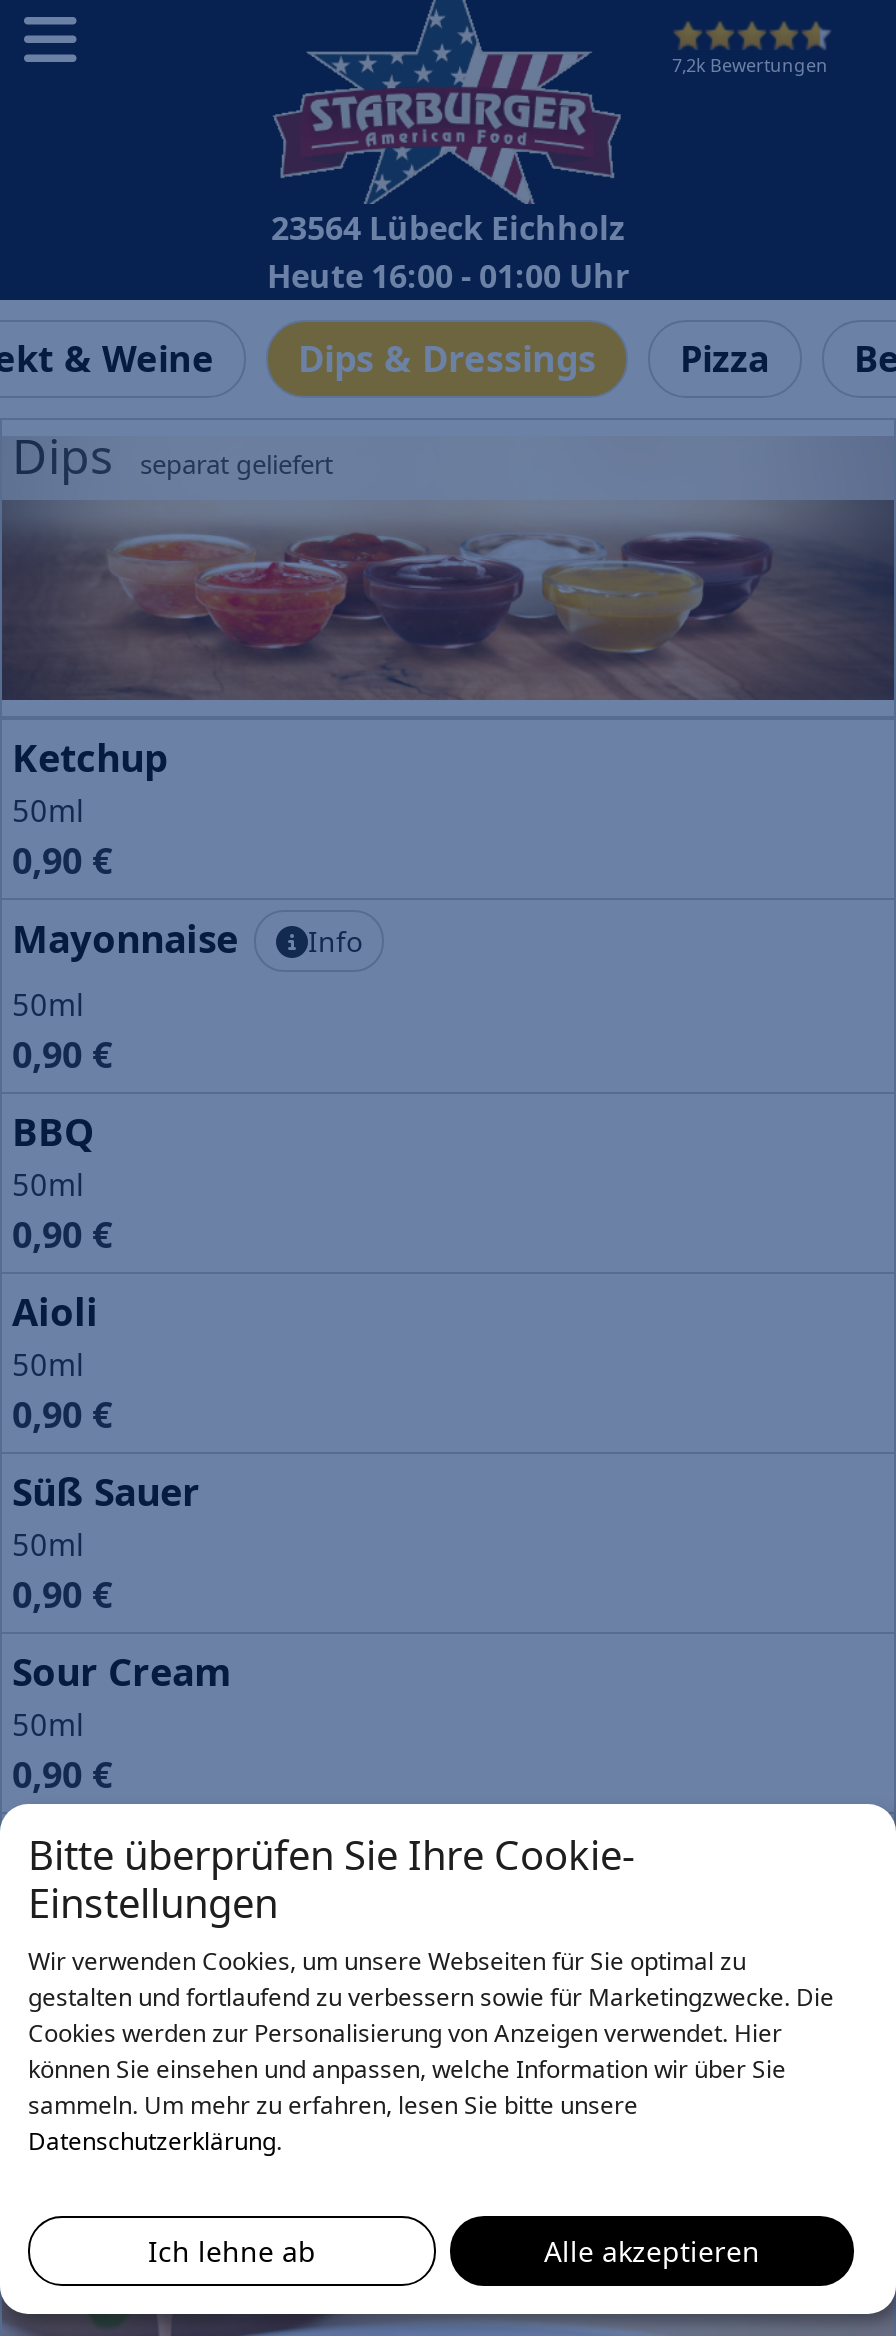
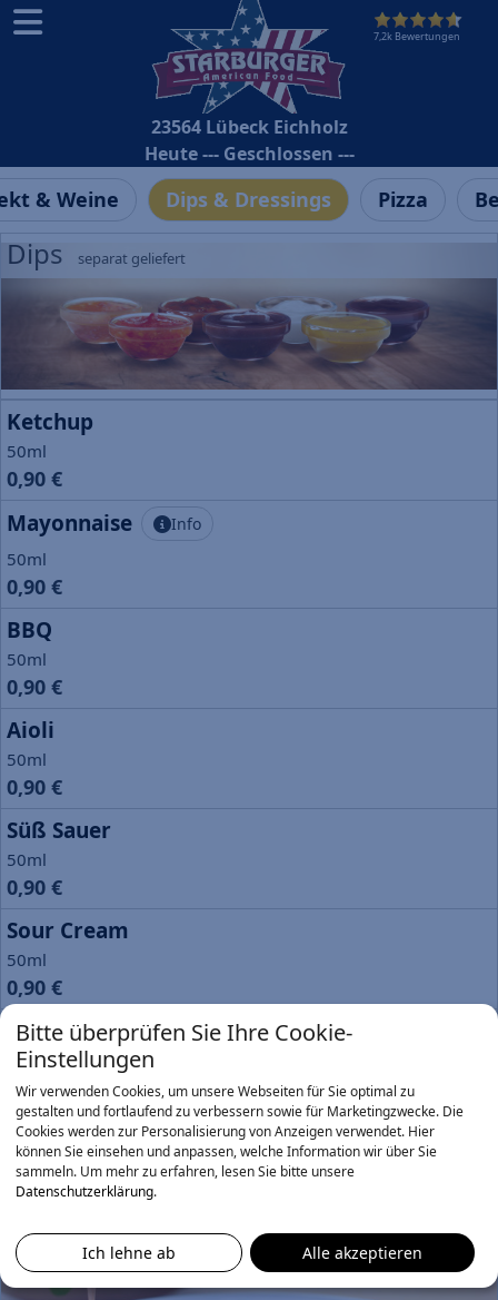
- Heute 16:00 - 01:00 Uhr
+ Heute --- Geschlossen ---
